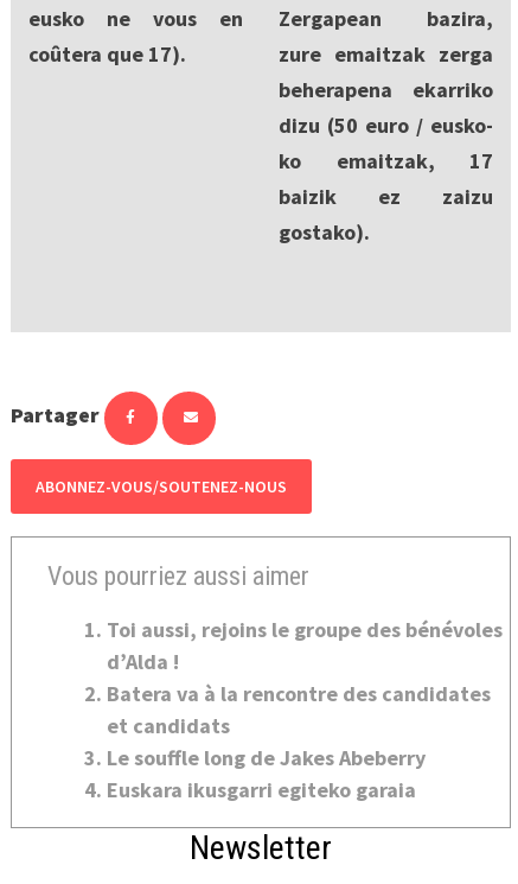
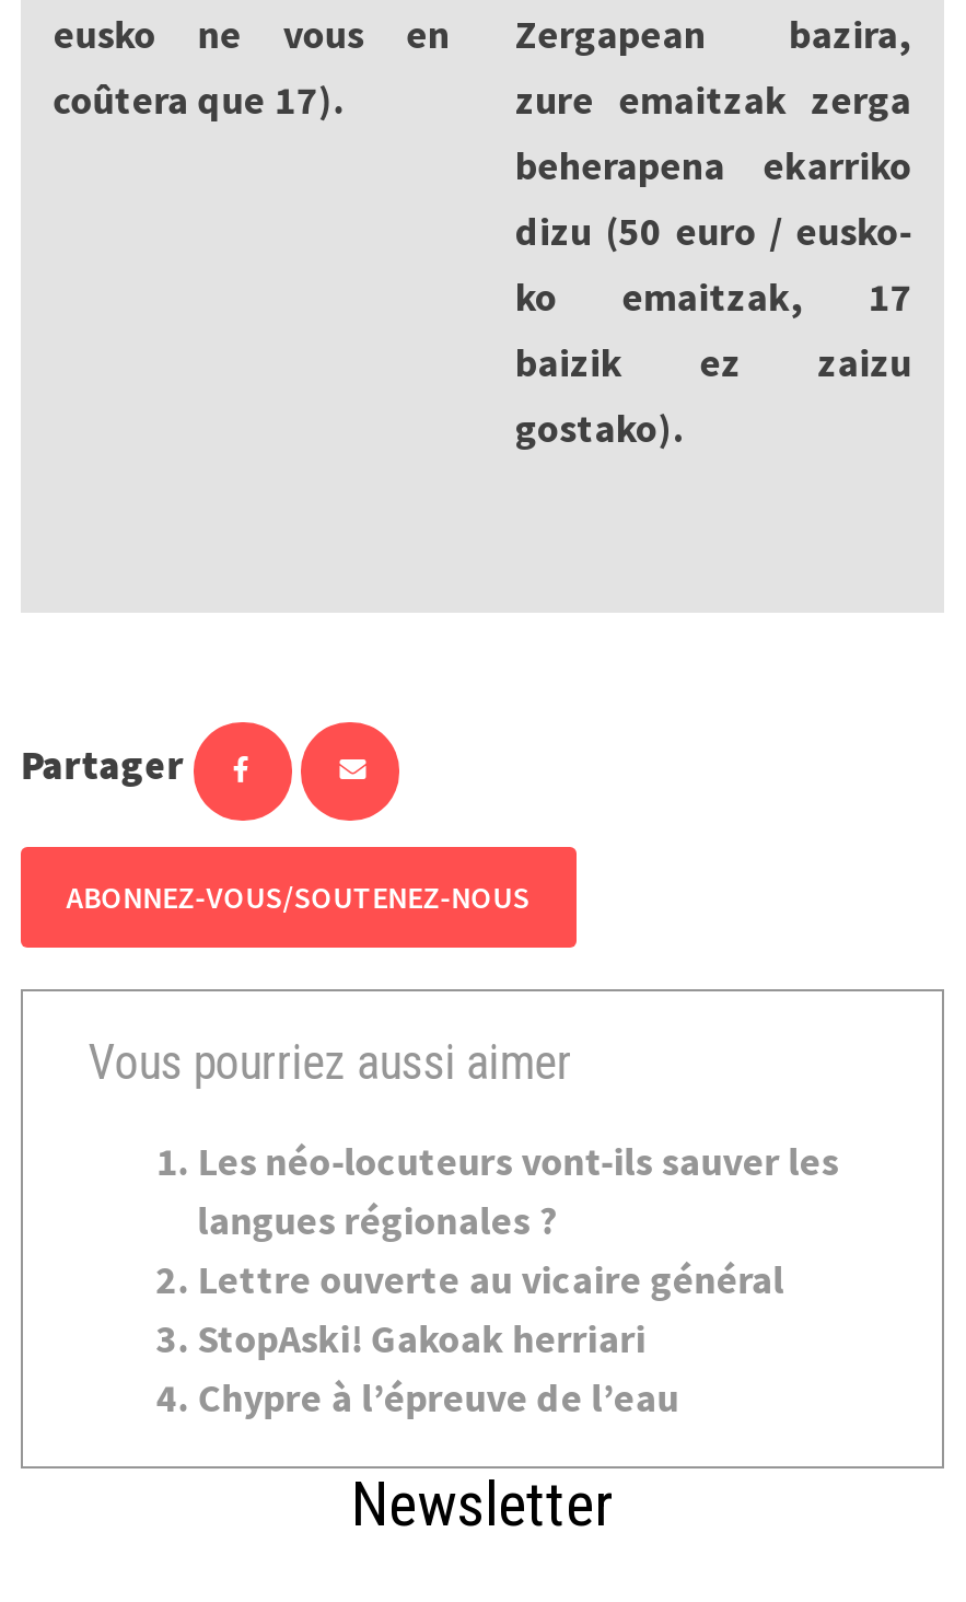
- Toi aussi, rejoins le groupe des bénévoles
- d’Alda !
- Batera va à la rencontre des candidates
- et candidats
- Le souffle long de Jakes Abeberry
- Euskara ikusgarri egiteko garaia
+ Les néo-locuteurs vont-ils sauver les
+ langues régionales ?
+ Lettre ouverte au vicaire général
+ StopAski! Gakoak herriari
+ Chypre à l’épreuve de l’eau
